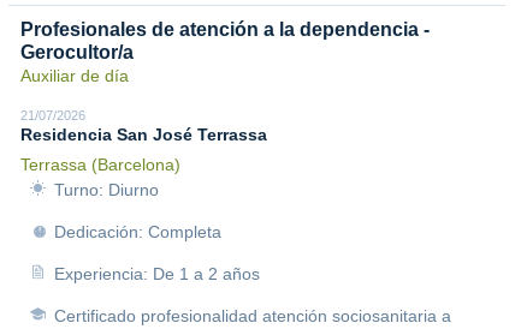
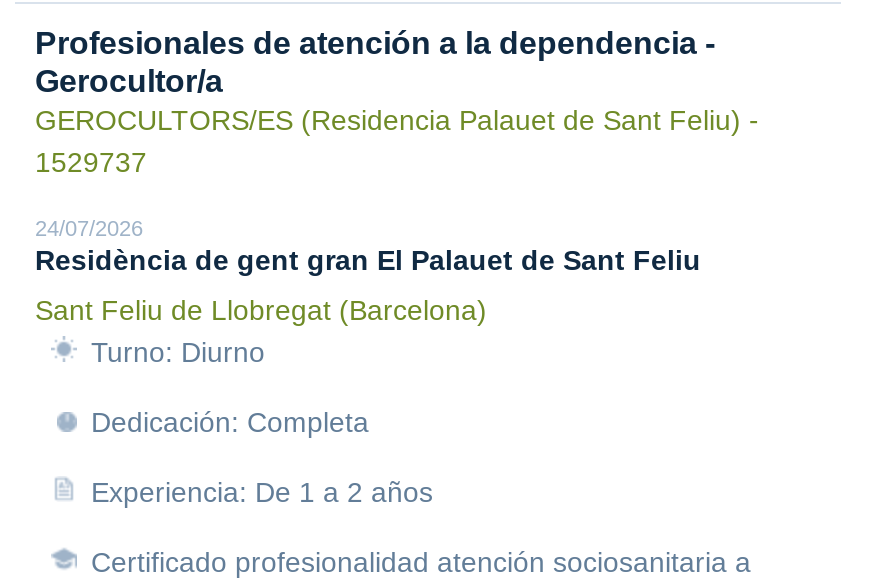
- Auxiliar de día
+ GEROCULTORS/ES (Residencia Palauet de Sant Feliu) -
+ 1529737

- 21/07/2026
- Residencia San José Terrassa
+ 24/07/2026
+ Residència de gent gran El Palauet de Sant Feliu

- Terrassa (Barcelona)
+ Sant Feliu de Llobregat (Barcelona)
